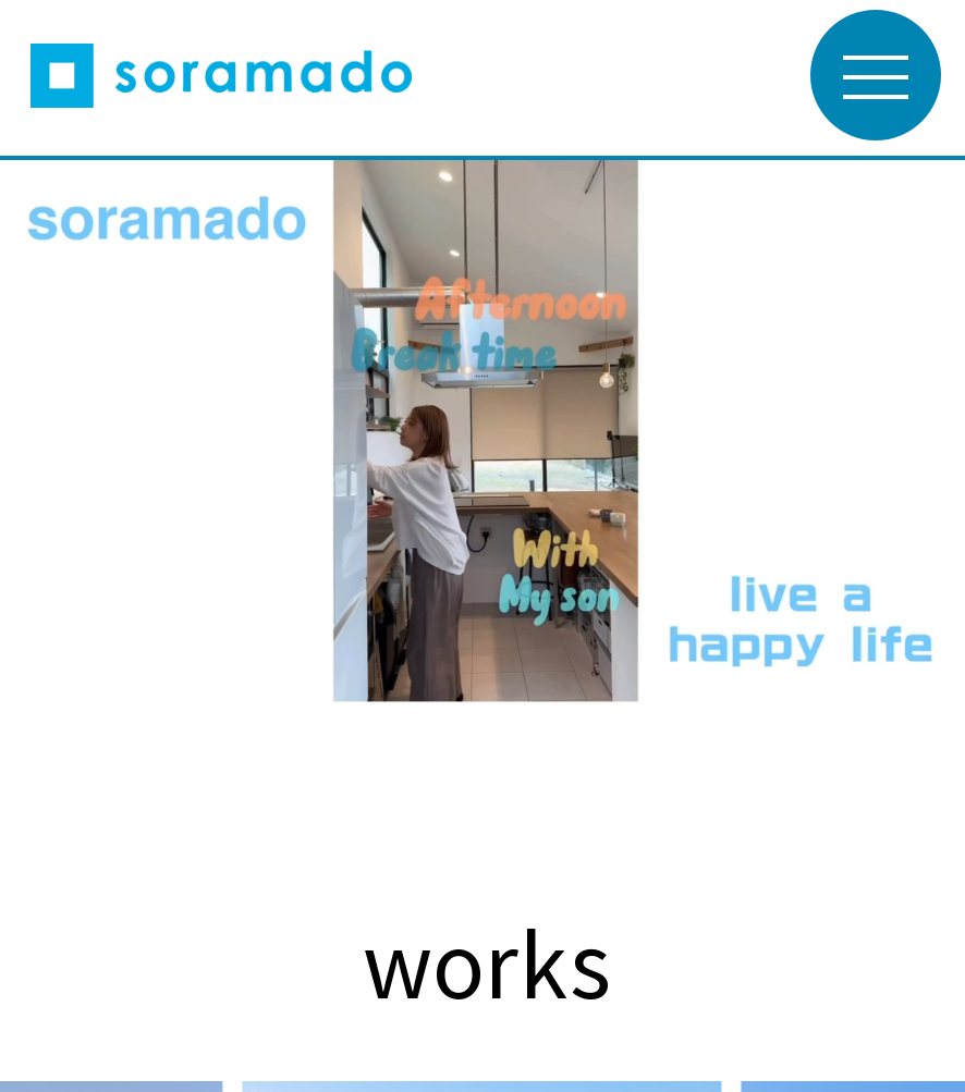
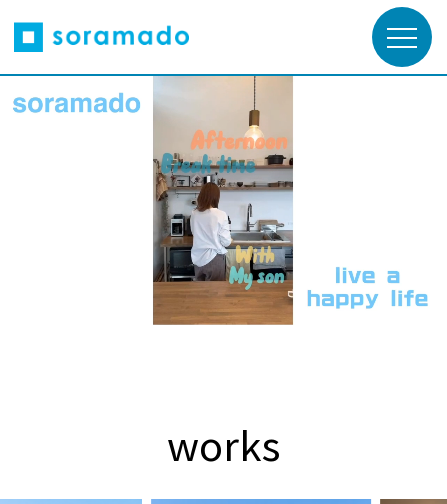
- [image]
+ [image]
